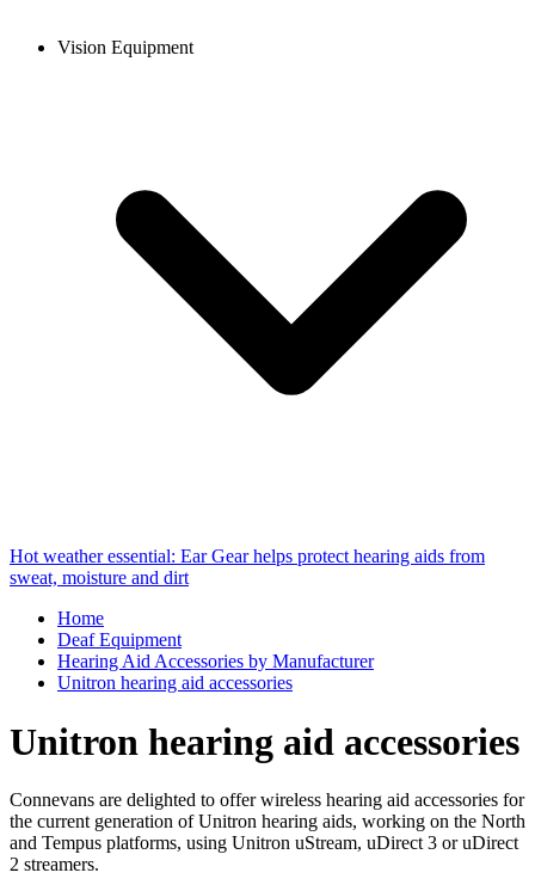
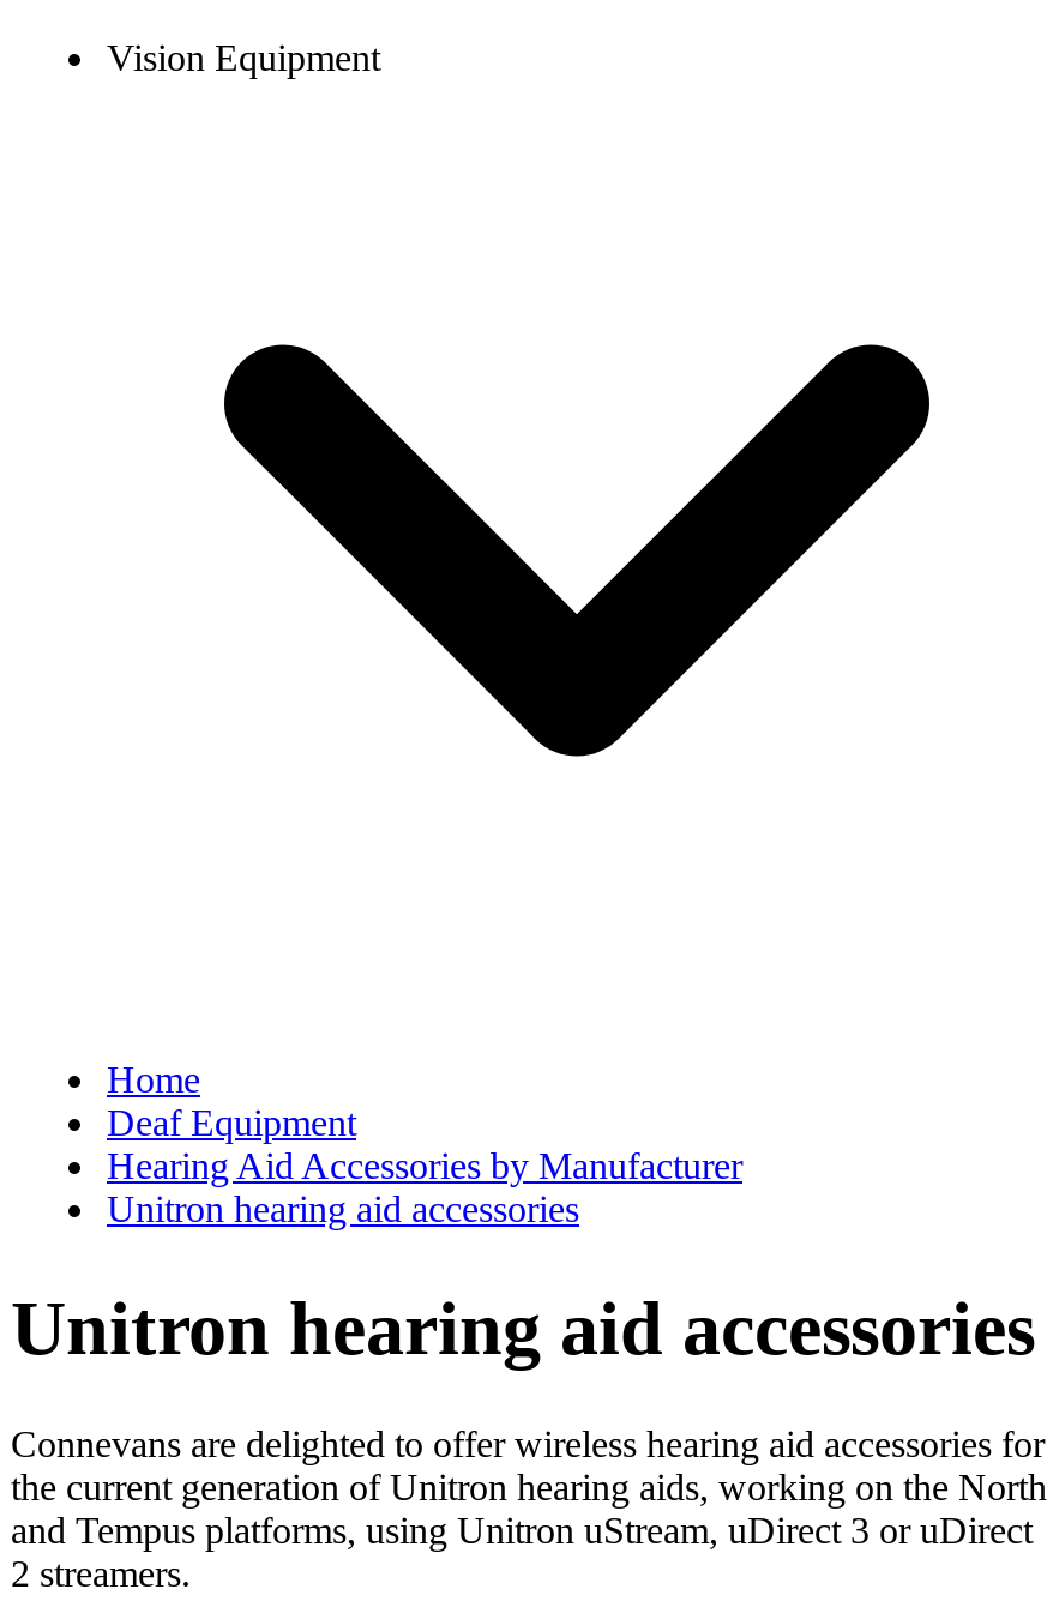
- Hot weather essential: Ear Gear helps protect hearing aids from
- sweat, moisture and dirt
